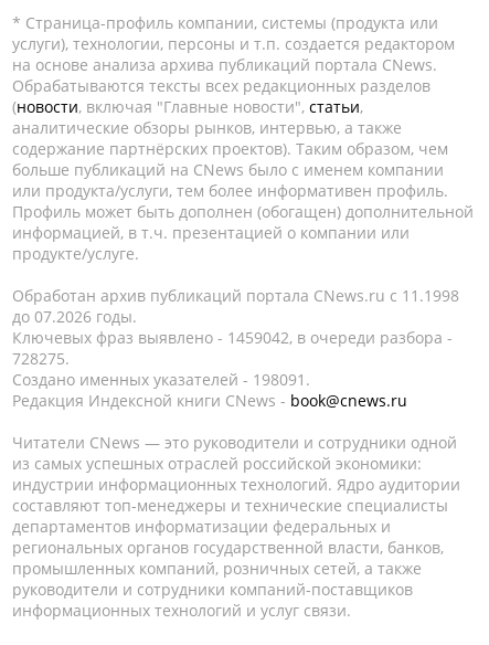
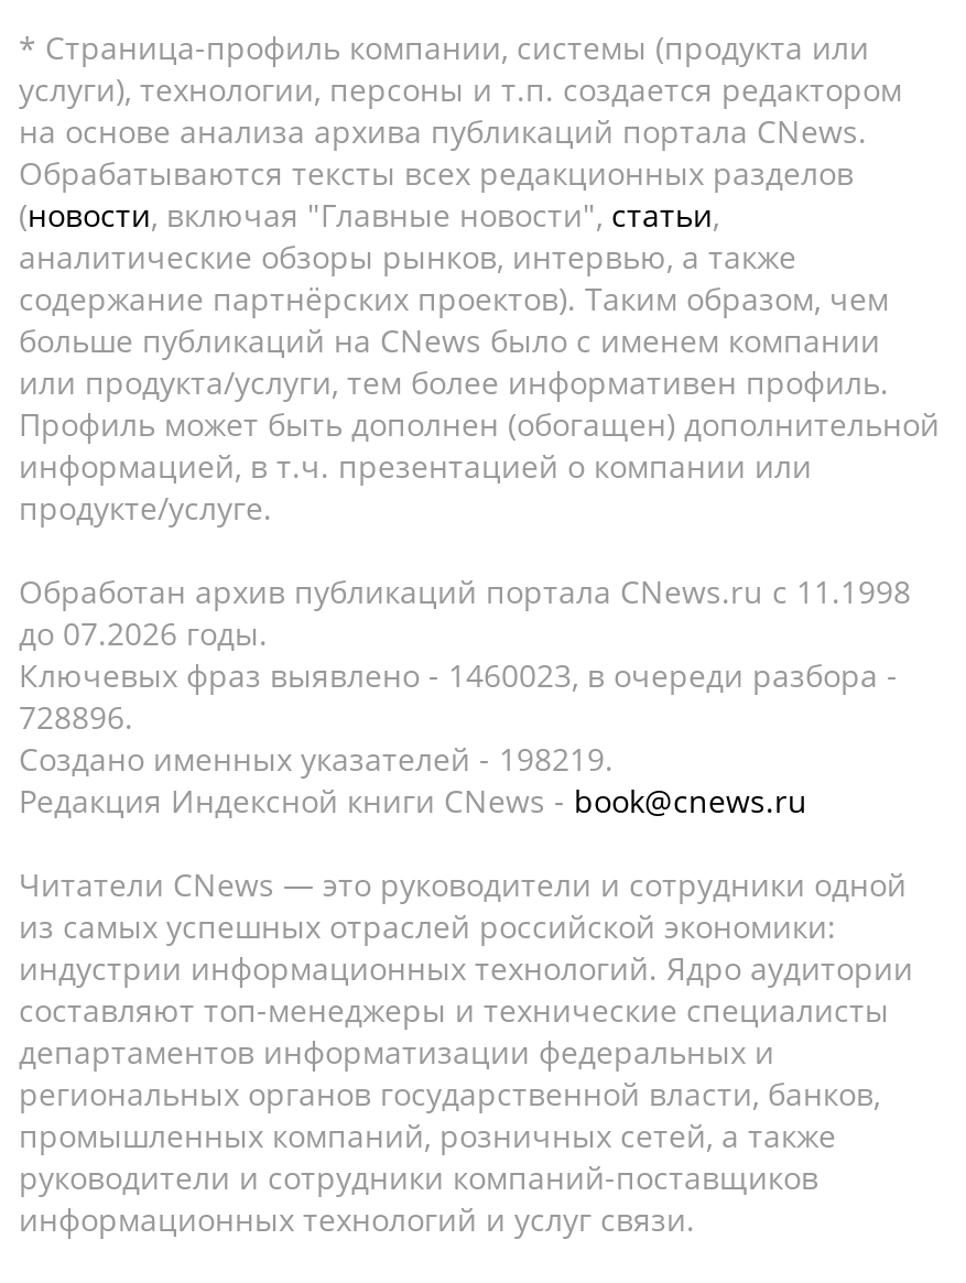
- Ключевых фраз выявлено - 1459042, в очереди разбора -
+ Ключевых фраз выявлено - 1460023, в очереди разбора -

- 728275.
+ 728896.

- Создано именных указателей - 198091.
+ Создано именных указателей - 198219.
